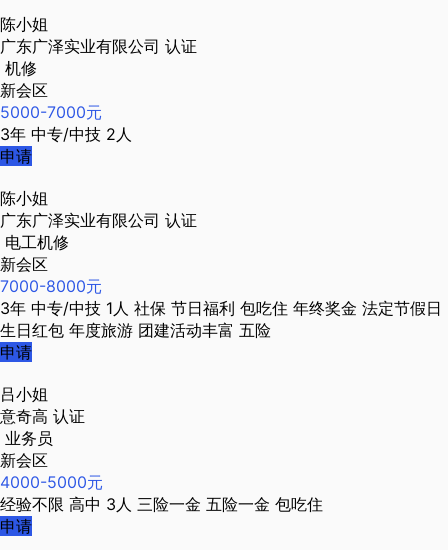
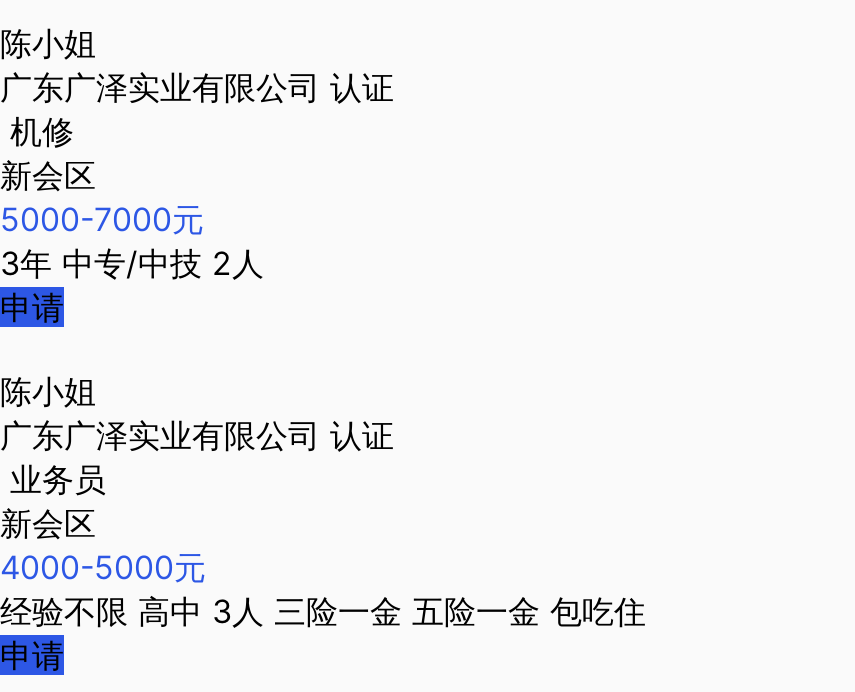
- 电工机修
- 新会区
- 7000-8000元
- 3年 中专/中技 1人 社保 节日福利 包吃住 年终奖金 法定节假日
- 生日红包 年度旅游 团建活动丰富 五险
- 申请
- 吕小姐
- 意奇高 认证
